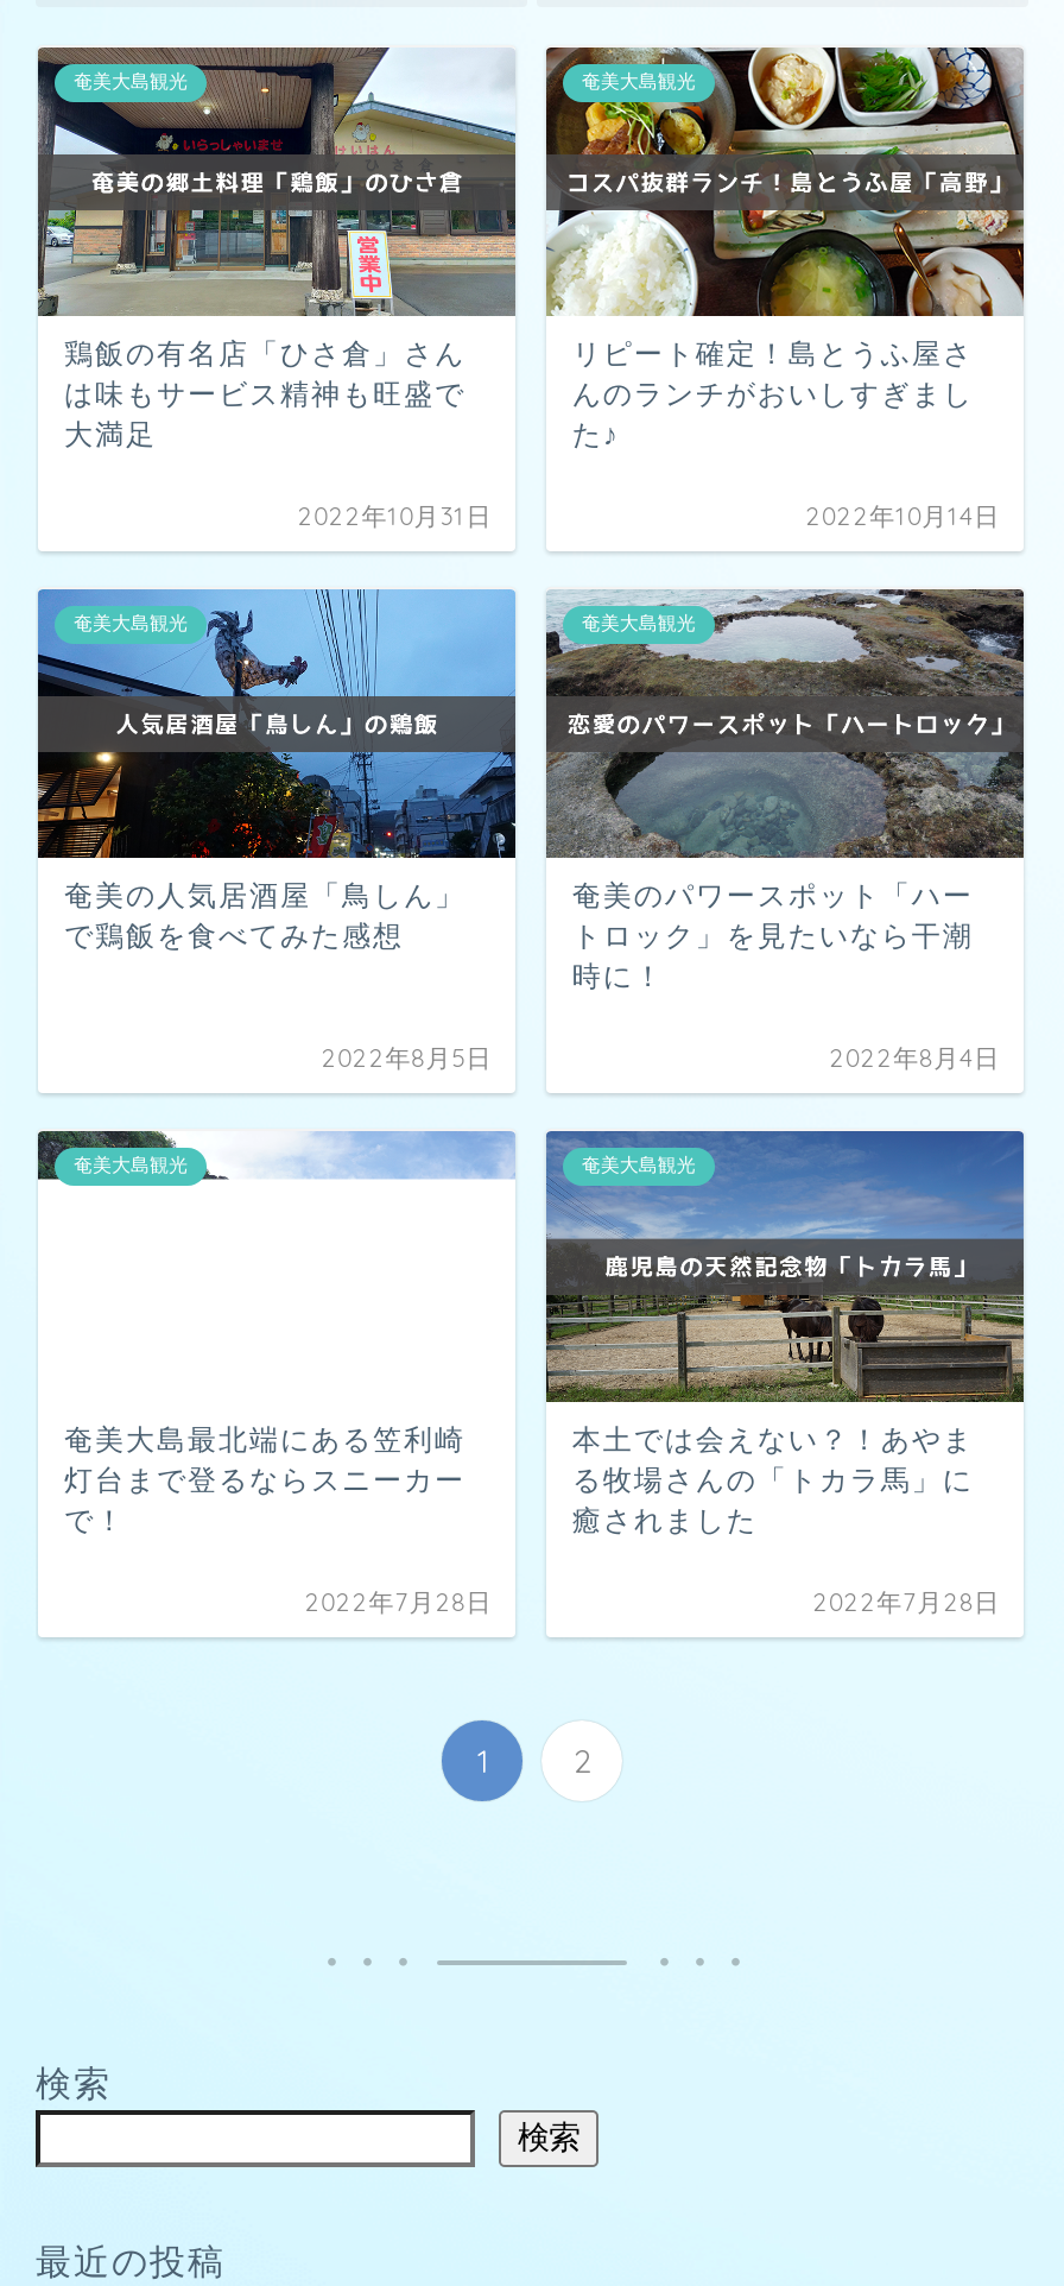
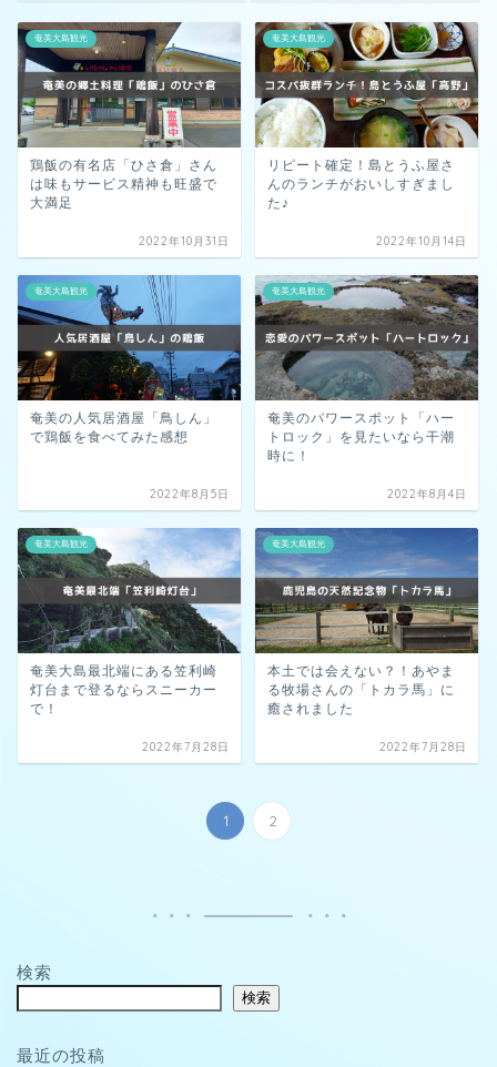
+ [image]
